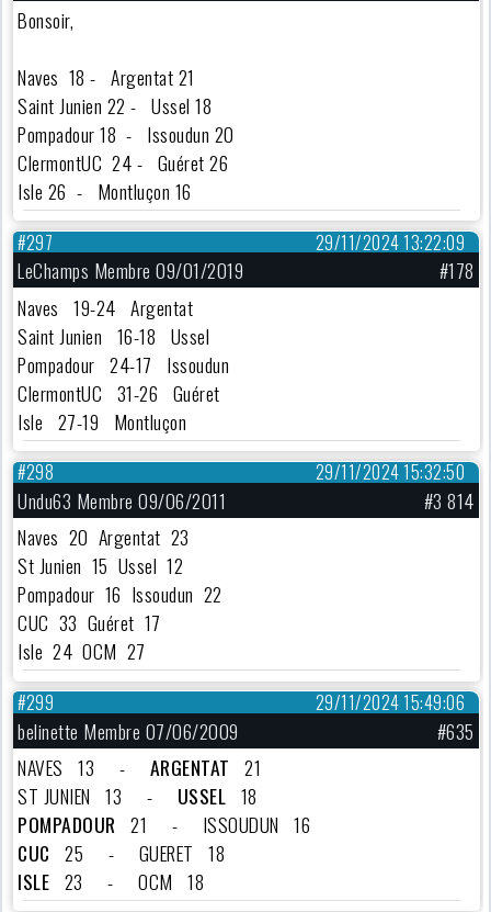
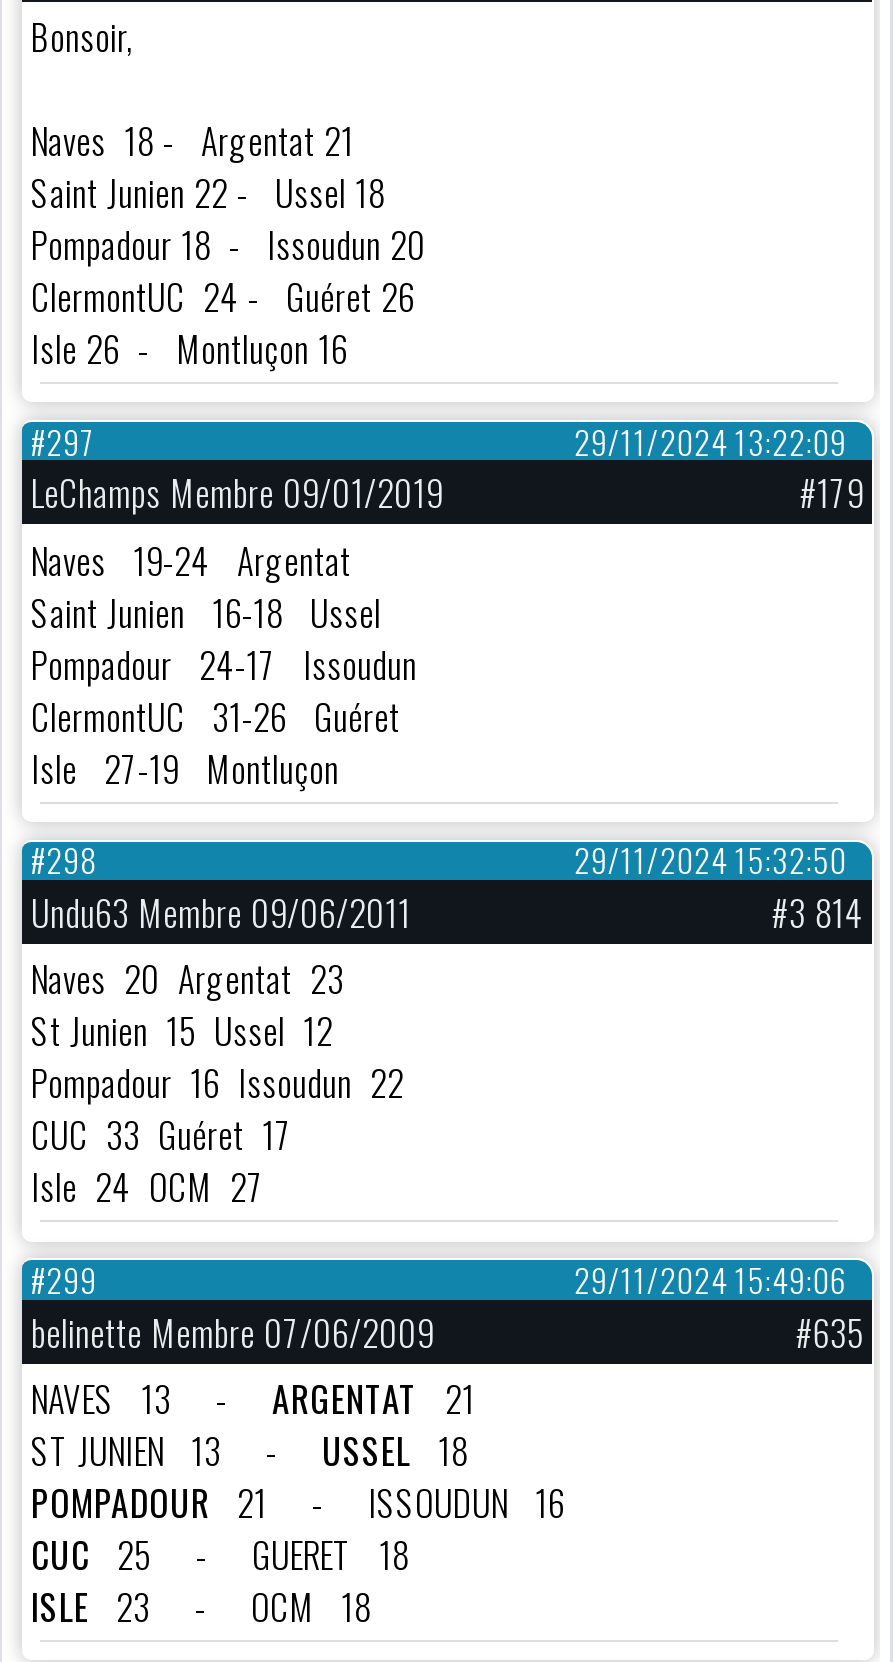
- #178
+ #179
